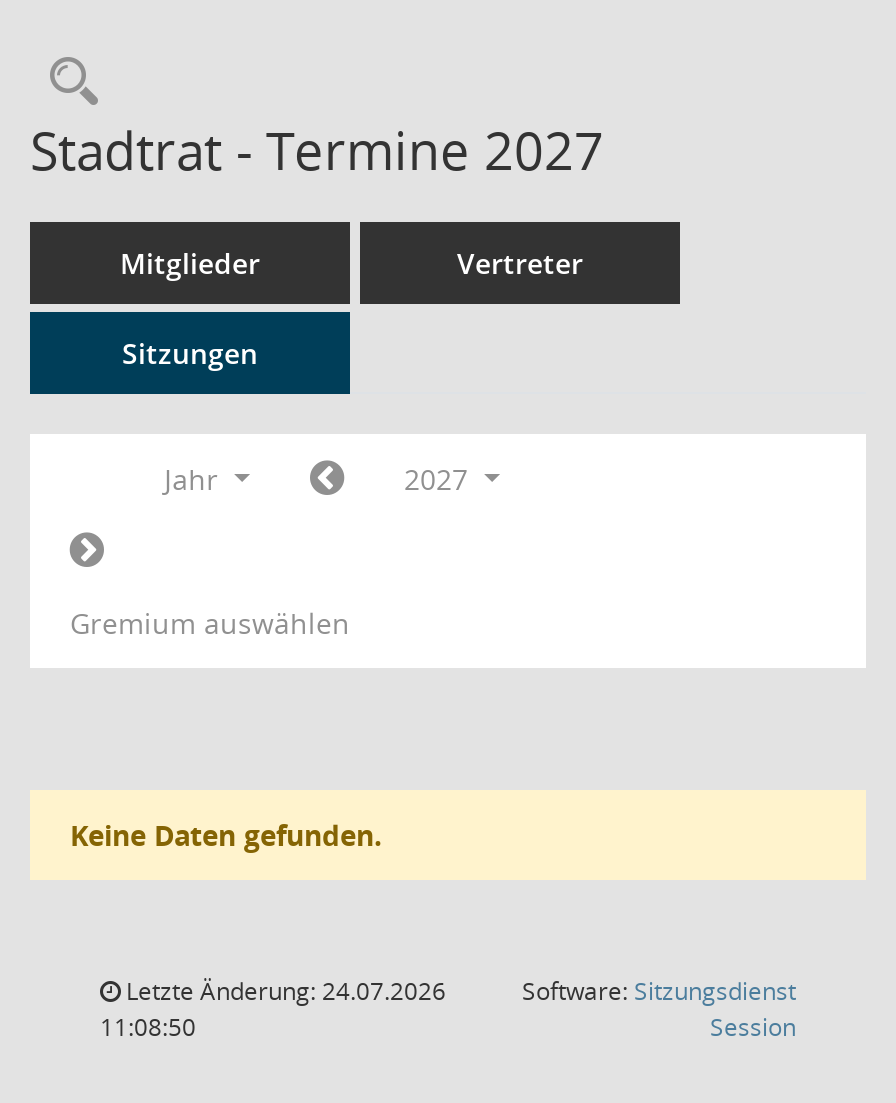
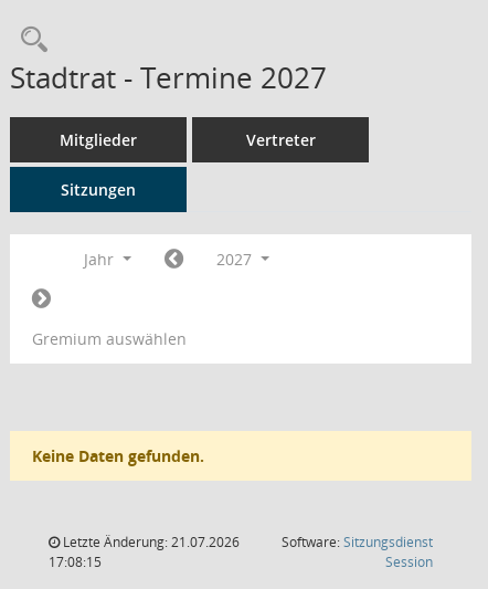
- Letzte Änderung: 24.07.2026
+ Letzte Änderung: 21.07.2026

- 11:08:50
+ 17:08:15
